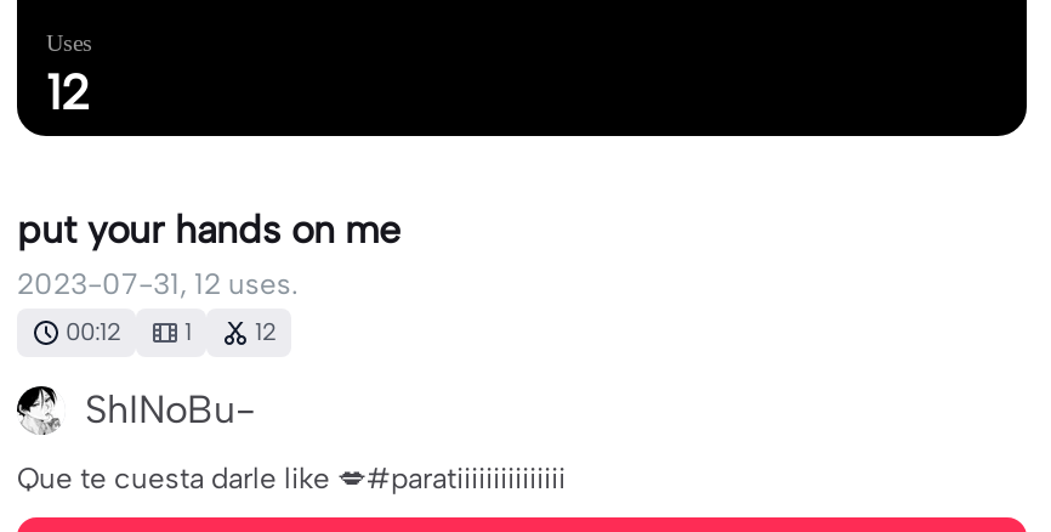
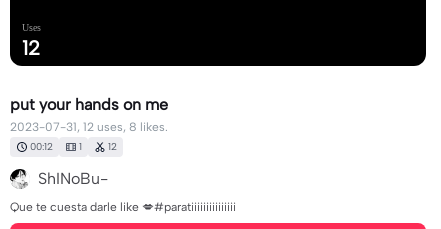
- 2023-07-31, 12 uses.
+ 2023-07-31, 12 uses, 8 likes.
